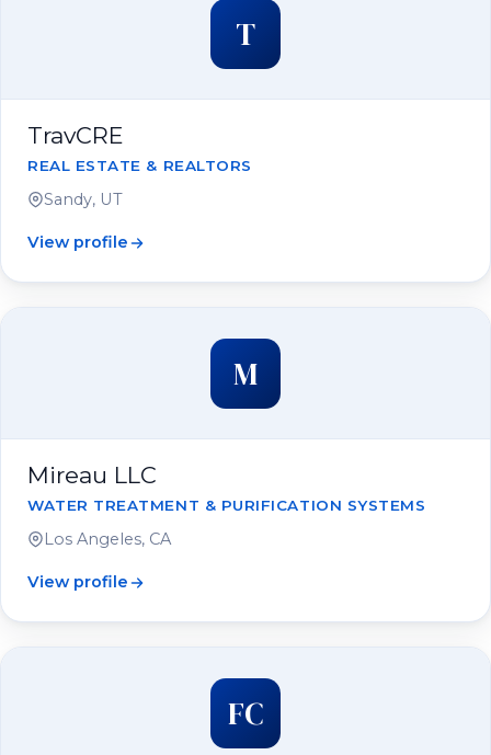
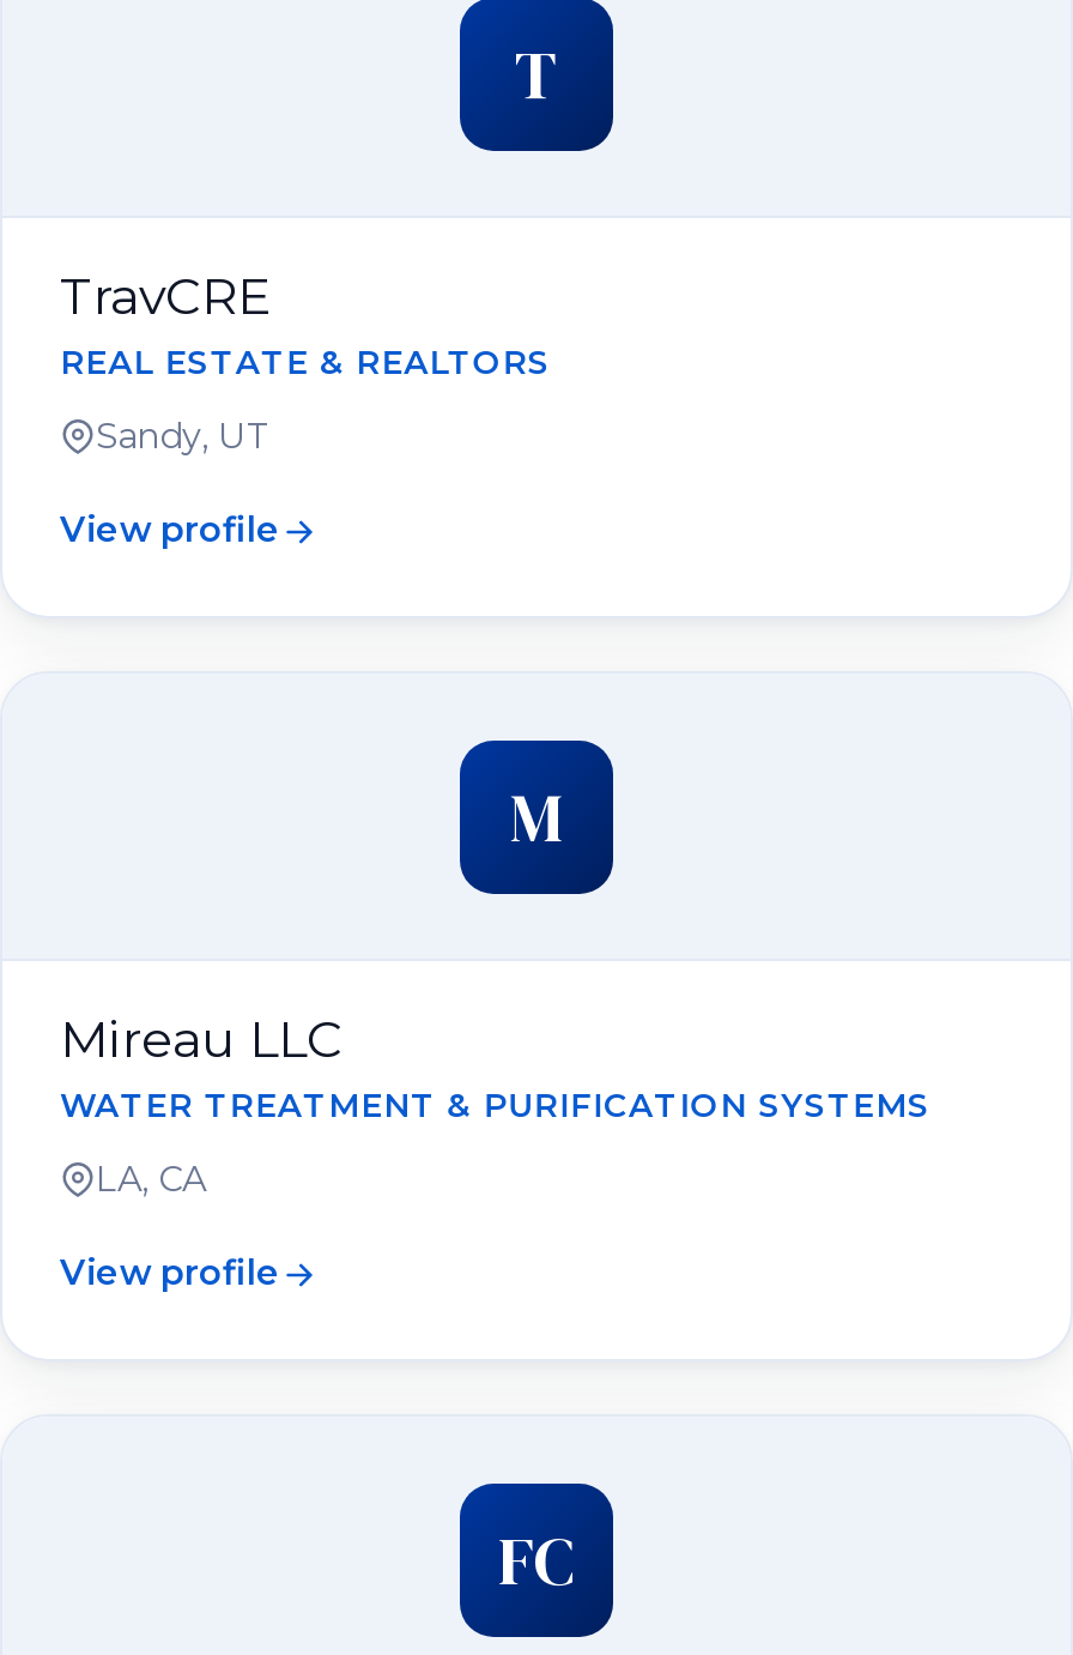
- Los Angeles, CA
+ LA, CA
